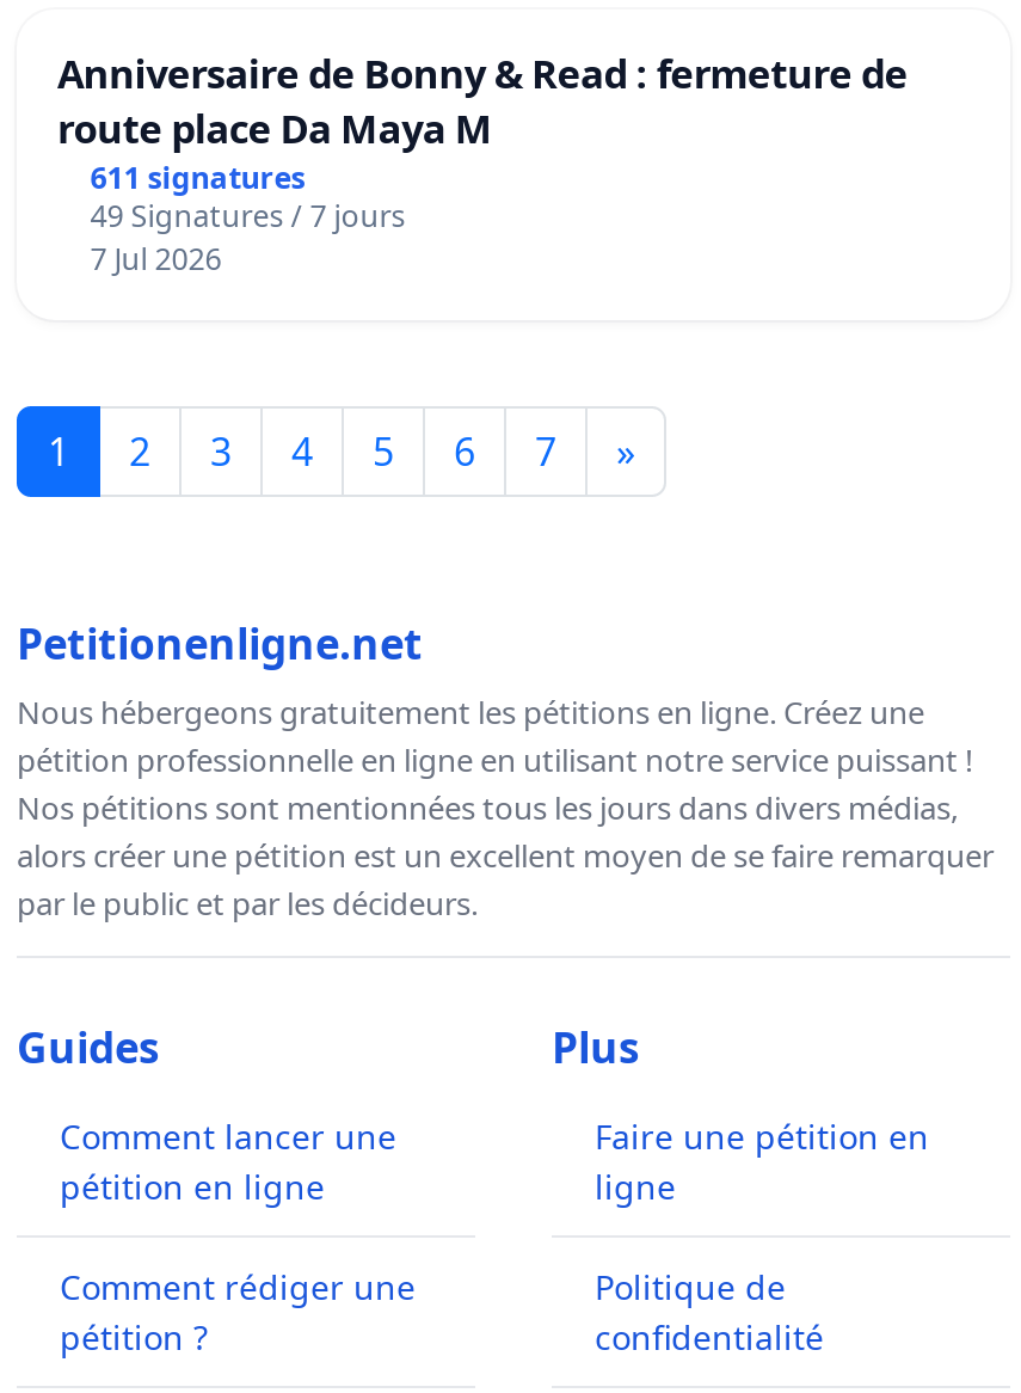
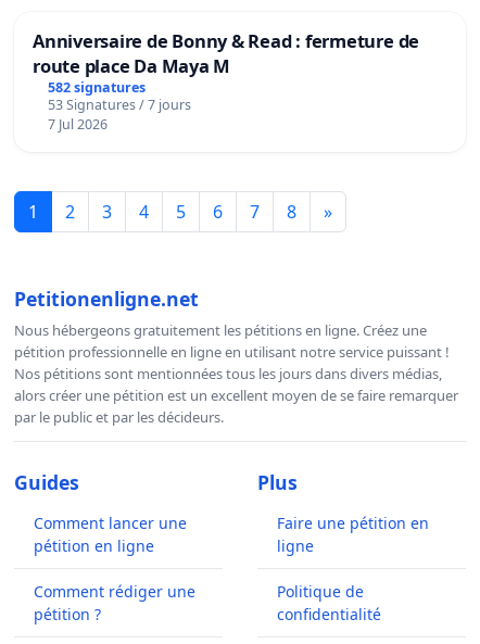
- 611 signatures
+ 582 signatures

- 49 Signatures / 7 jours
+ 53 Signatures / 7 jours

+ 8
